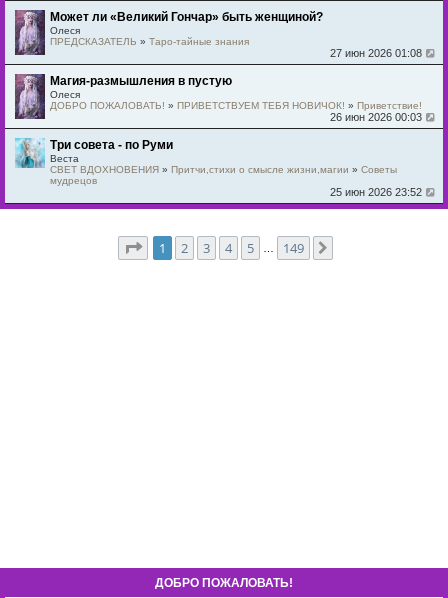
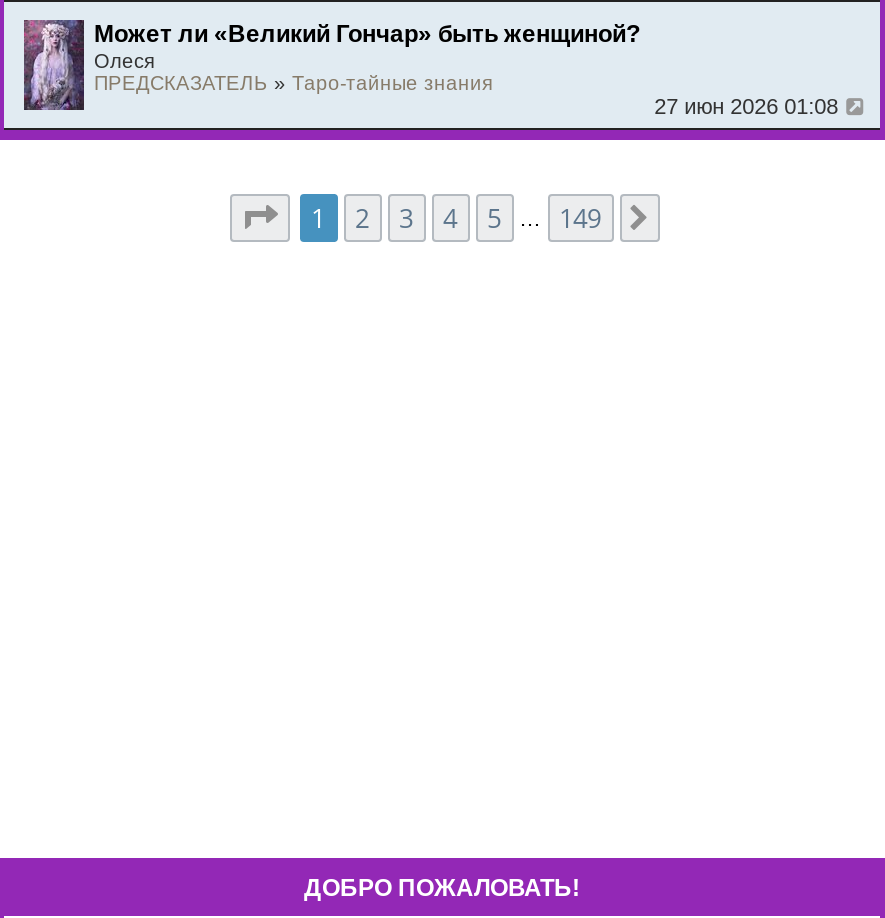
- [image]
- Магия-размышления в пустую
- Олеся
- ДОБРО ПОЖАЛОВАТЬ!» ПРИВЕТСТВУЕМ ТЕБЯ НОВИЧОК!» Приветствие!
- 26 июн 2026 00:03
- Три совета - по Руми
- Веста
- СВЕТ ВДОХНОВЕНИЯ» Притчи,стихи о смысле жизни,магии» Советы
- мудрецов
- 25 июн 2026 23:52
